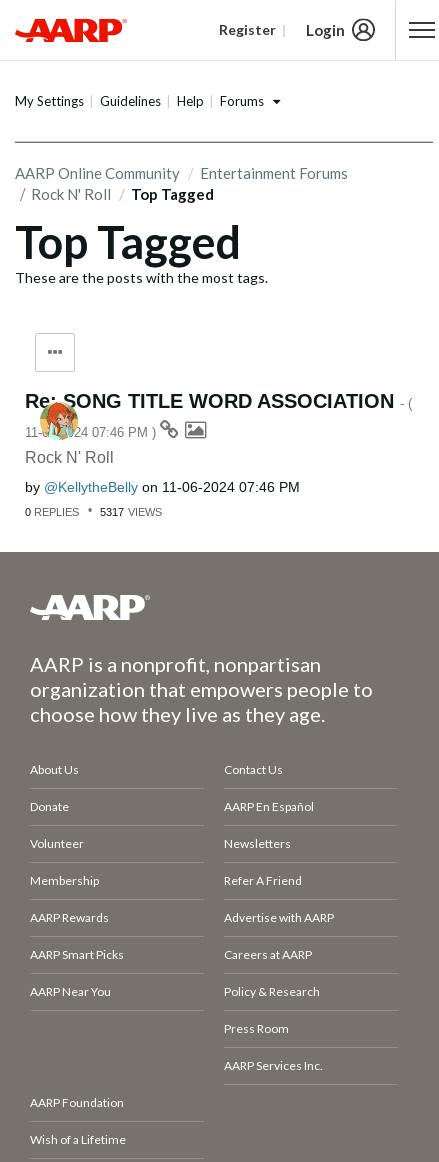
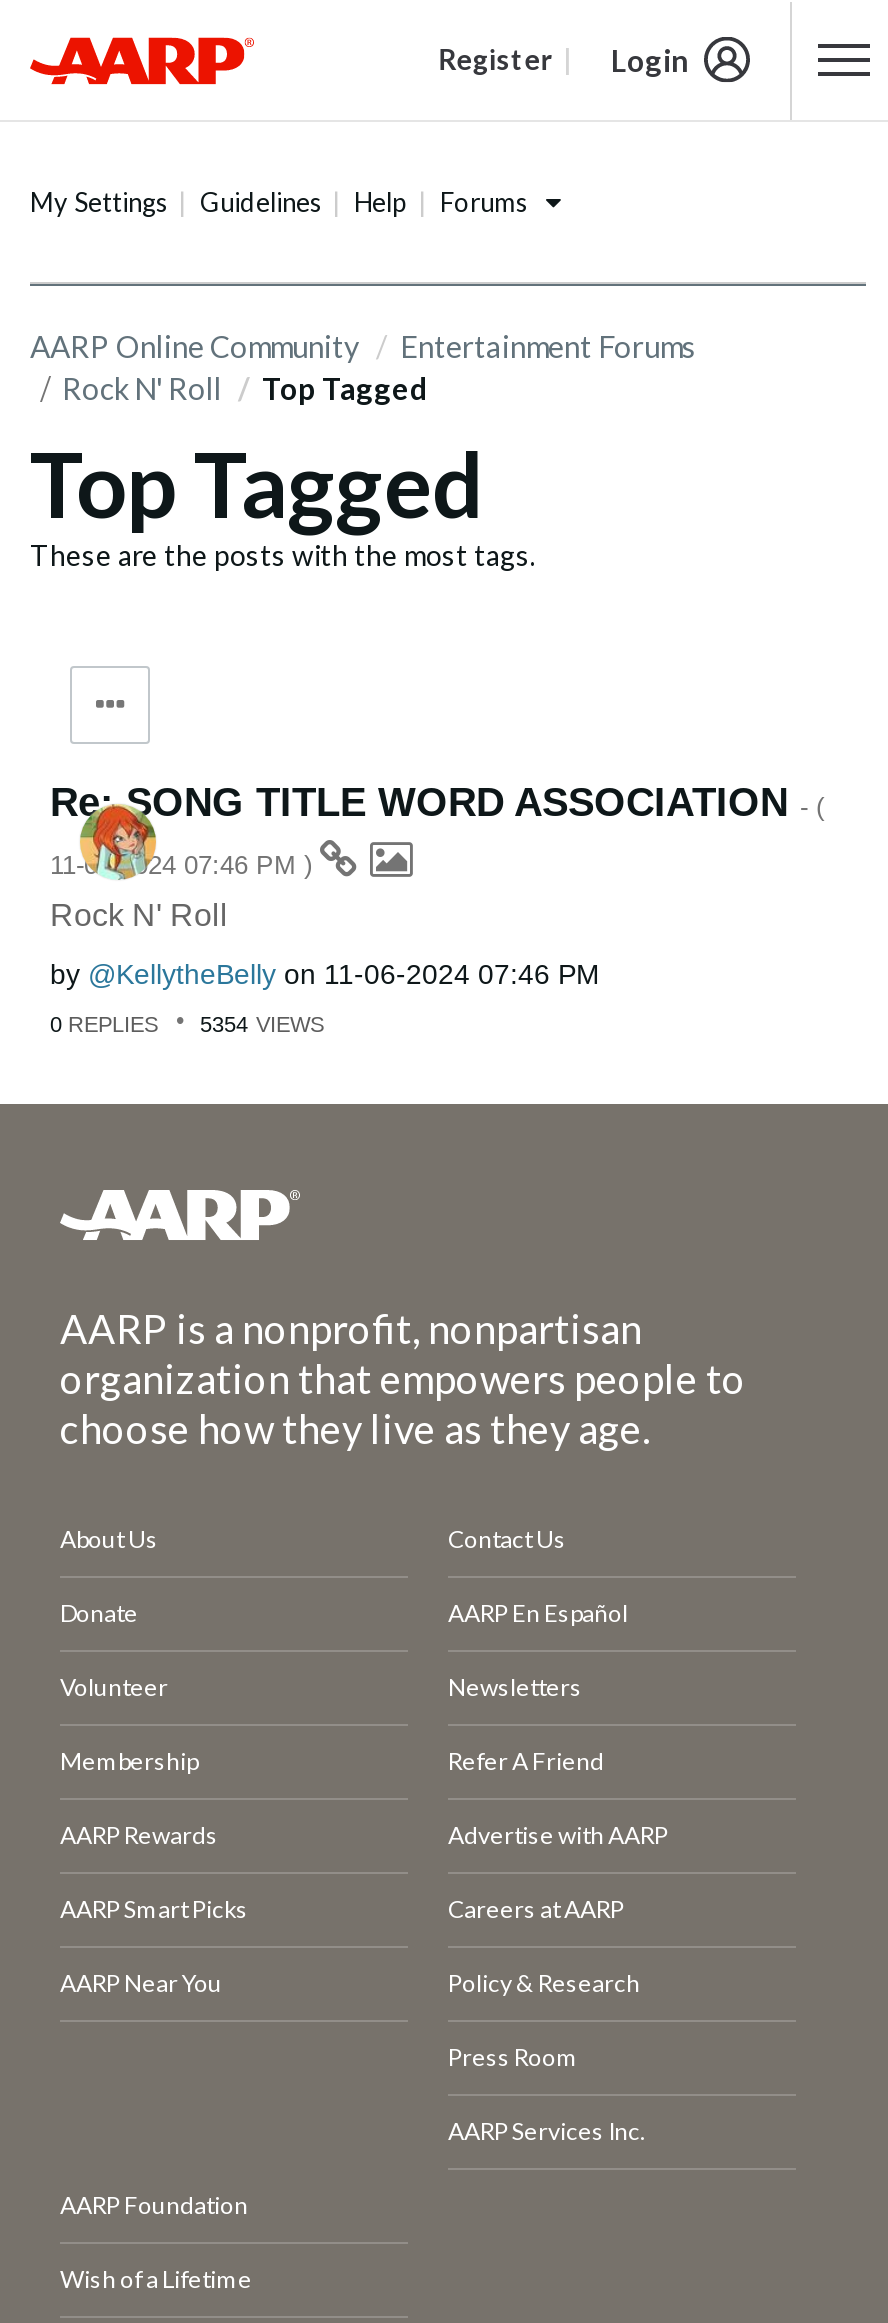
- 0 REPLIES 5317 VIEWS
+ 0 REPLIES 5354 VIEWS
